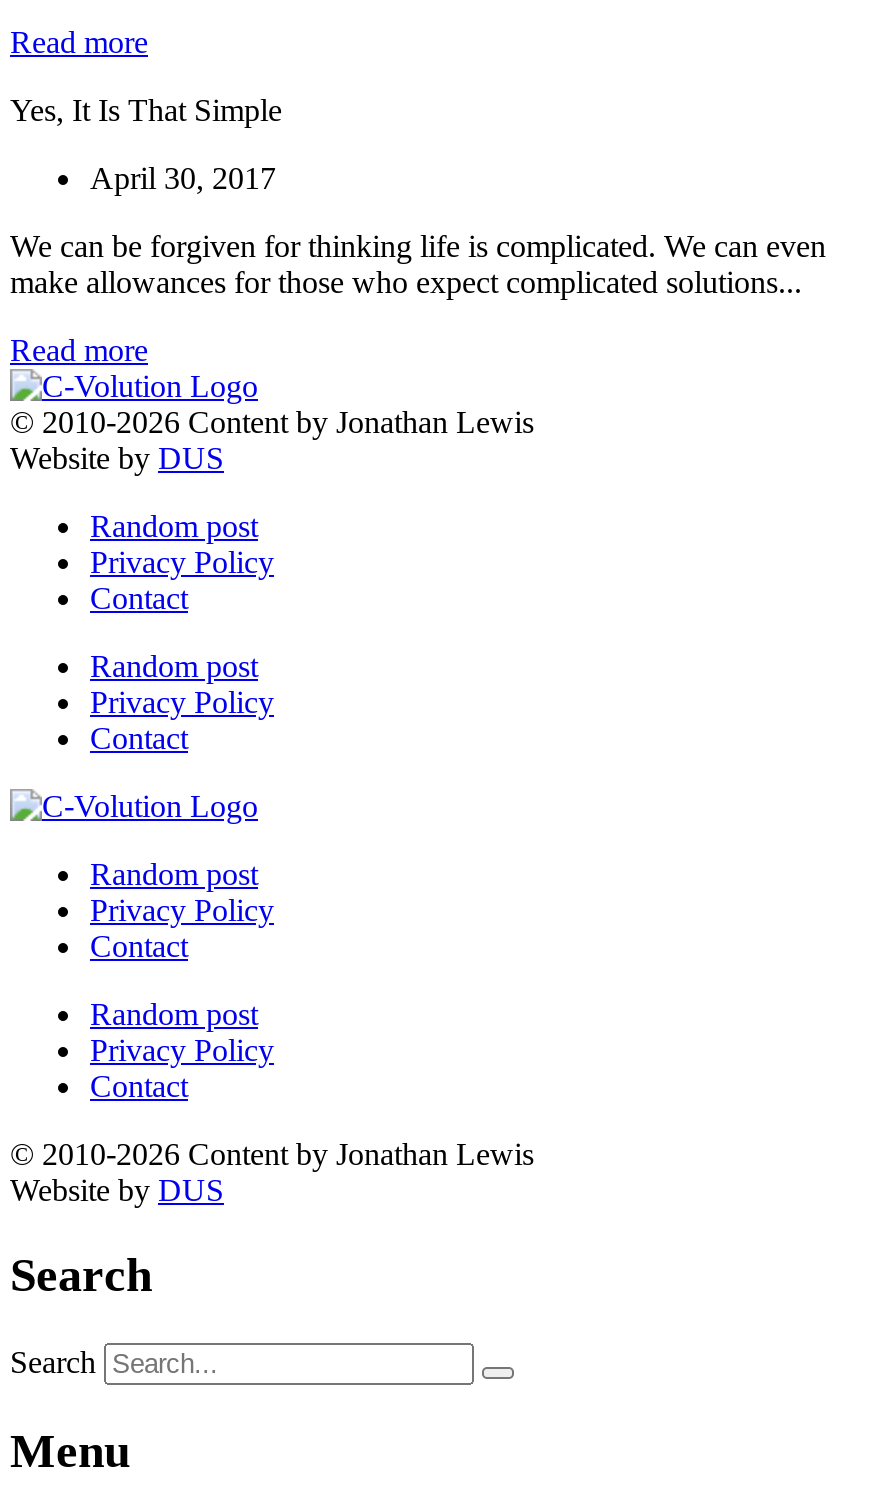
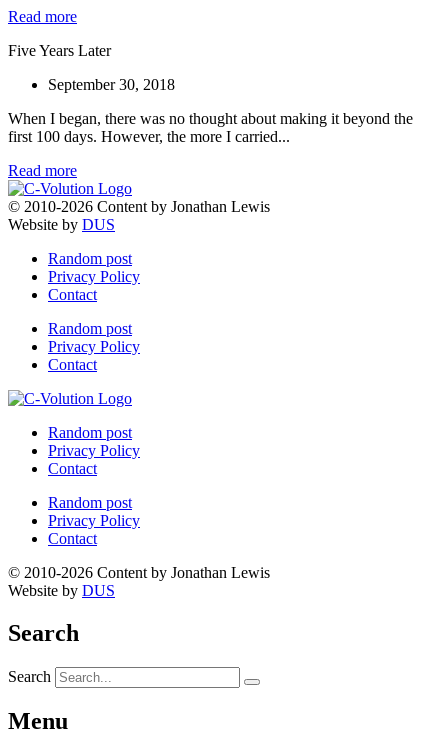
- Yes, It Is That Simple
+ Five Years Later

- April 30, 2017
+ September 30, 2018

- We can be forgiven for thinking life is complicated. We can even
- make allowances for those who expect complicated solutions...
+ When I began, there was no thought about making it beyond the
+ first 100 days. However, the more I carried...
